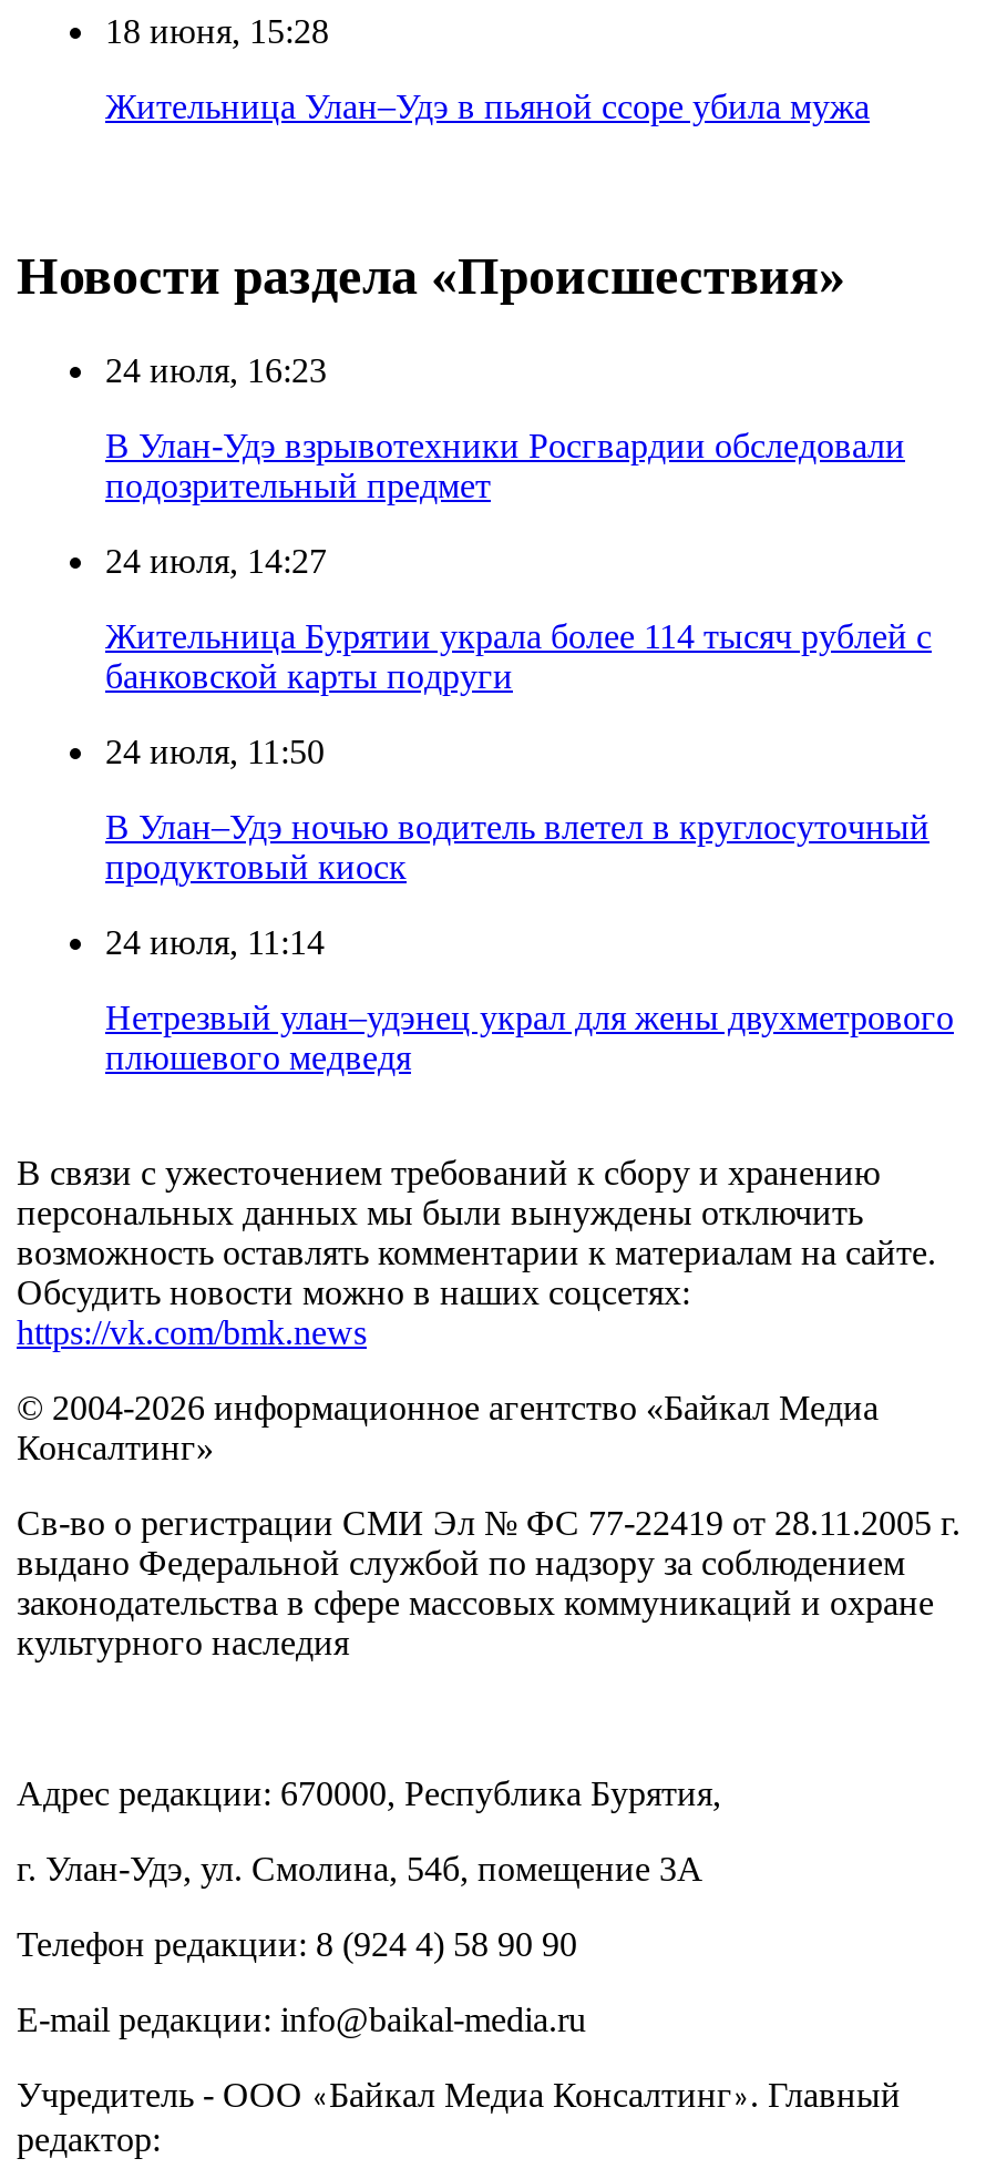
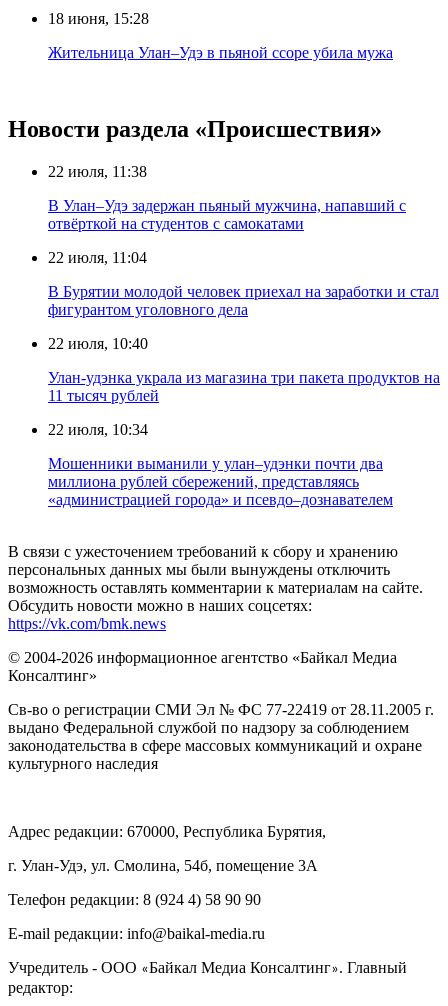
- 24 июля, 16:23
+ 22 июля, 11:38

- В Улан-Удэ взрывотехники Росгвардии обследовали
- подозрительный предмет
+ В Улан–Удэ задержан пьяный мужчина, напавший с
+ отвёрткой на студентов с самокатами

- 24 июля, 14:27
+ 22 июля, 11:04

- Жительница Бурятии украла более 114 тысяч рублей с
- банковской карты подруги
+ В Бурятии молодой человек приехал на заработки и стал
+ фигурантом уголовного дела

- 24 июля, 11:50
+ 22 июля, 10:40

- В Улан–Удэ ночью водитель влетел в круглосуточный
- продуктовый киоск
+ Улан-удэнка украла из магазина три пакета продуктов на
+ 11 тысяч рублей

- 24 июля, 11:14
+ 22 июля, 10:34

- Нетрезвый улан–удэнец украл для жены двухметрового
- плюшевого медведя
+ Мошенники выманили у улан–удэнки почти два
+ миллиона рублей сбережений, представляясь
+ «администрацией города» и псевдо–дознавателем
